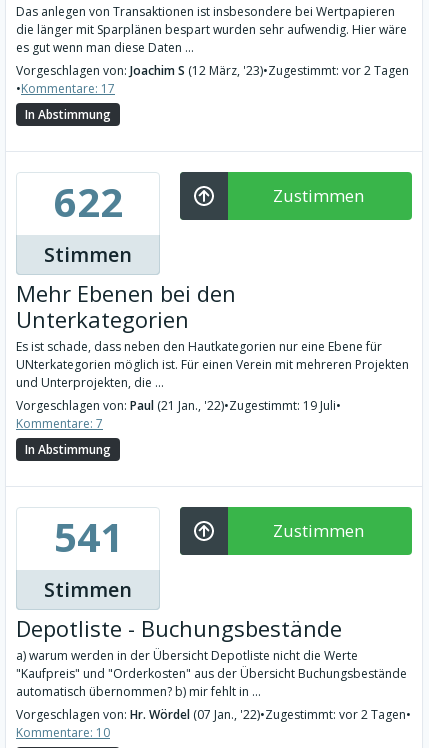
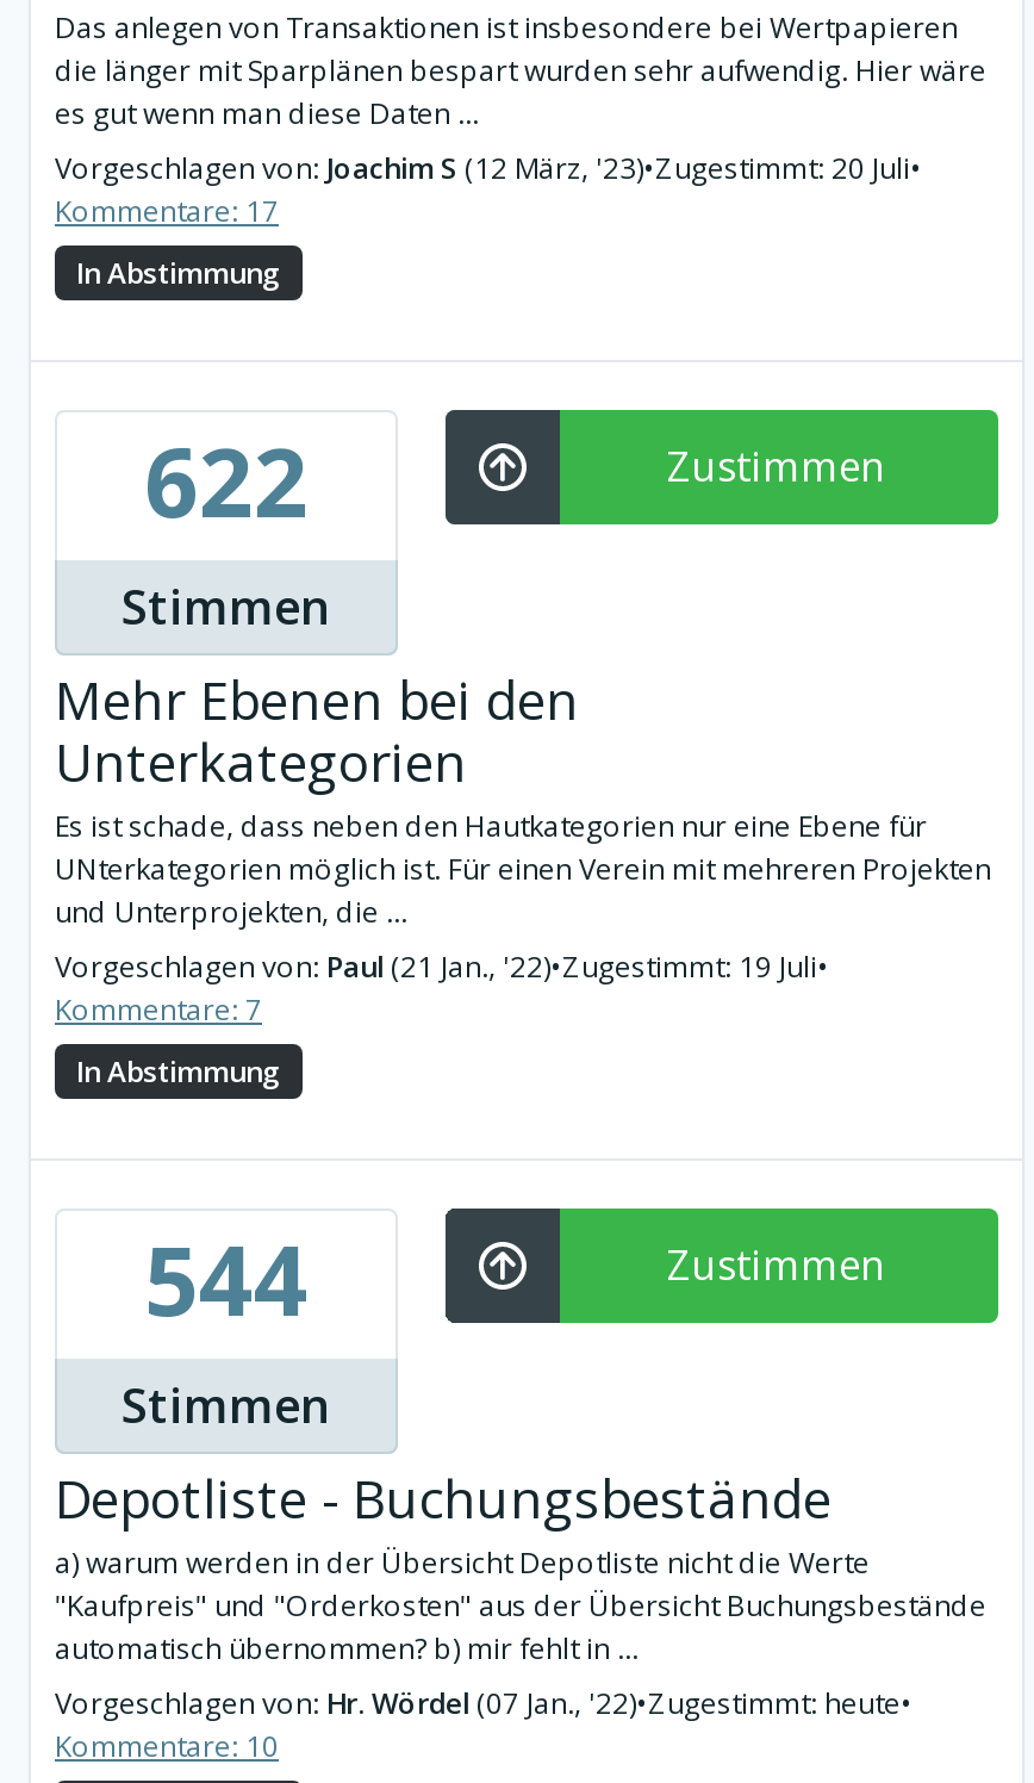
- Vorgeschlagen von: Joachim S (12 März, '23)•Zugestimmt: vor 2 Tagen
- •Kommentare: 17
+ Vorgeschlagen von: Joachim S (12 März, '23)•Zugestimmt: 20 Juli•
+ Kommentare: 17

- 541
+ 544

- Vorgeschlagen von: Hr. Wördel (07 Jan., '22)•Zugestimmt: vor 2 Tagen•
+ Vorgeschlagen von: Hr. Wördel (07 Jan., '22)•Zugestimmt: heute•
